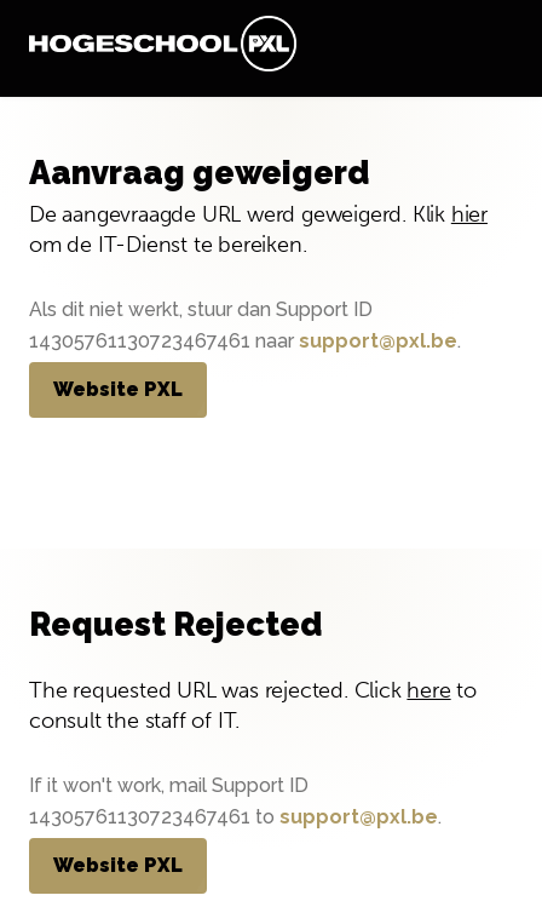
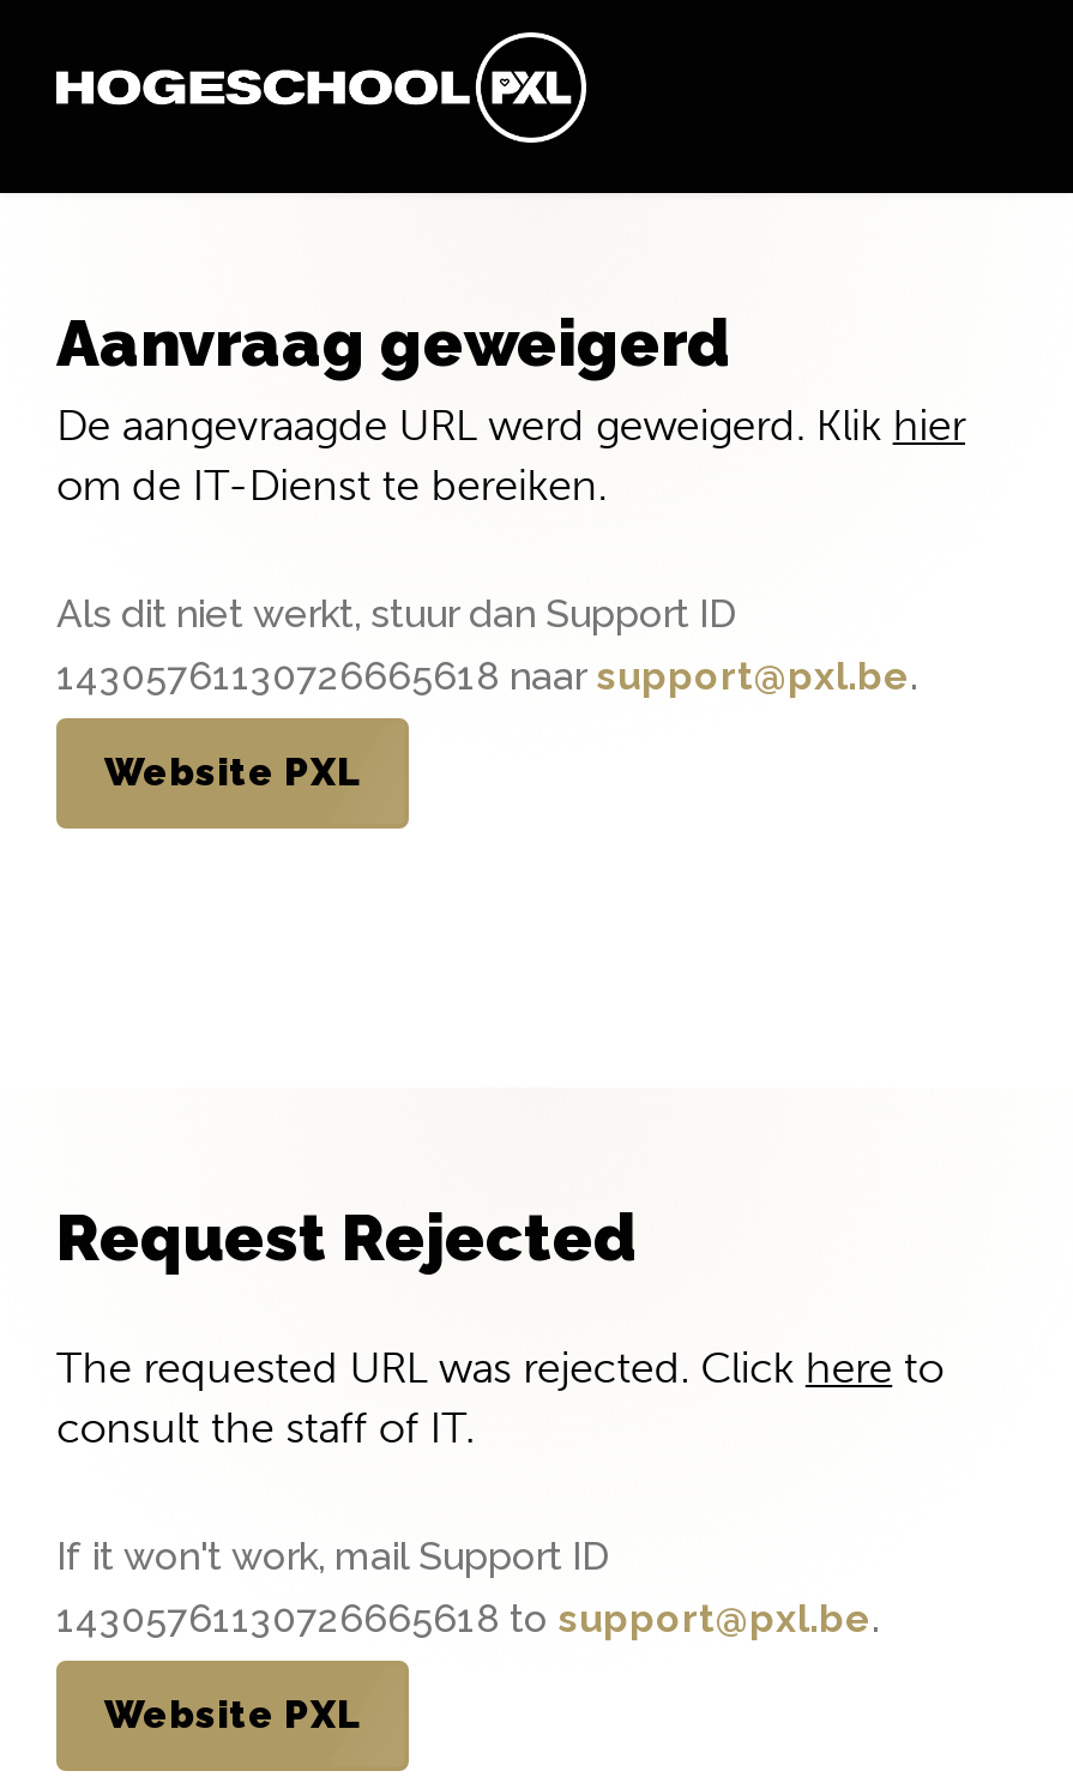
- 14305761130723467461 naar support@pxl.be.
+ 14305761130726665618 naar support@pxl.be.

- 14305761130723467461 to support@pxl.be.
+ 14305761130726665618 to support@pxl.be.
